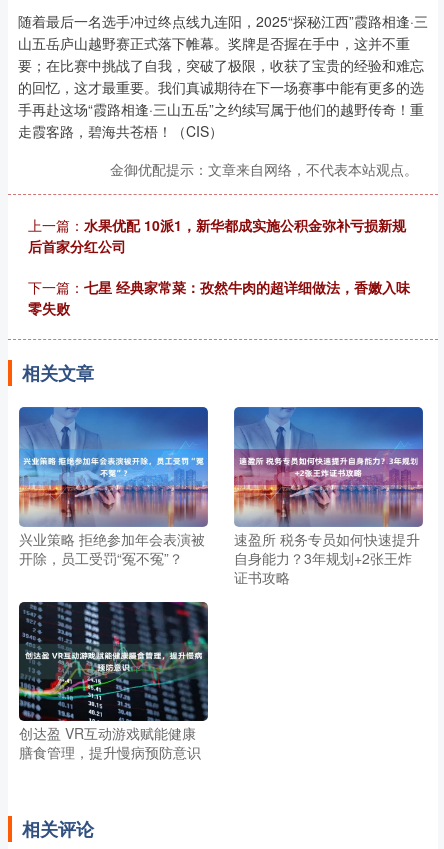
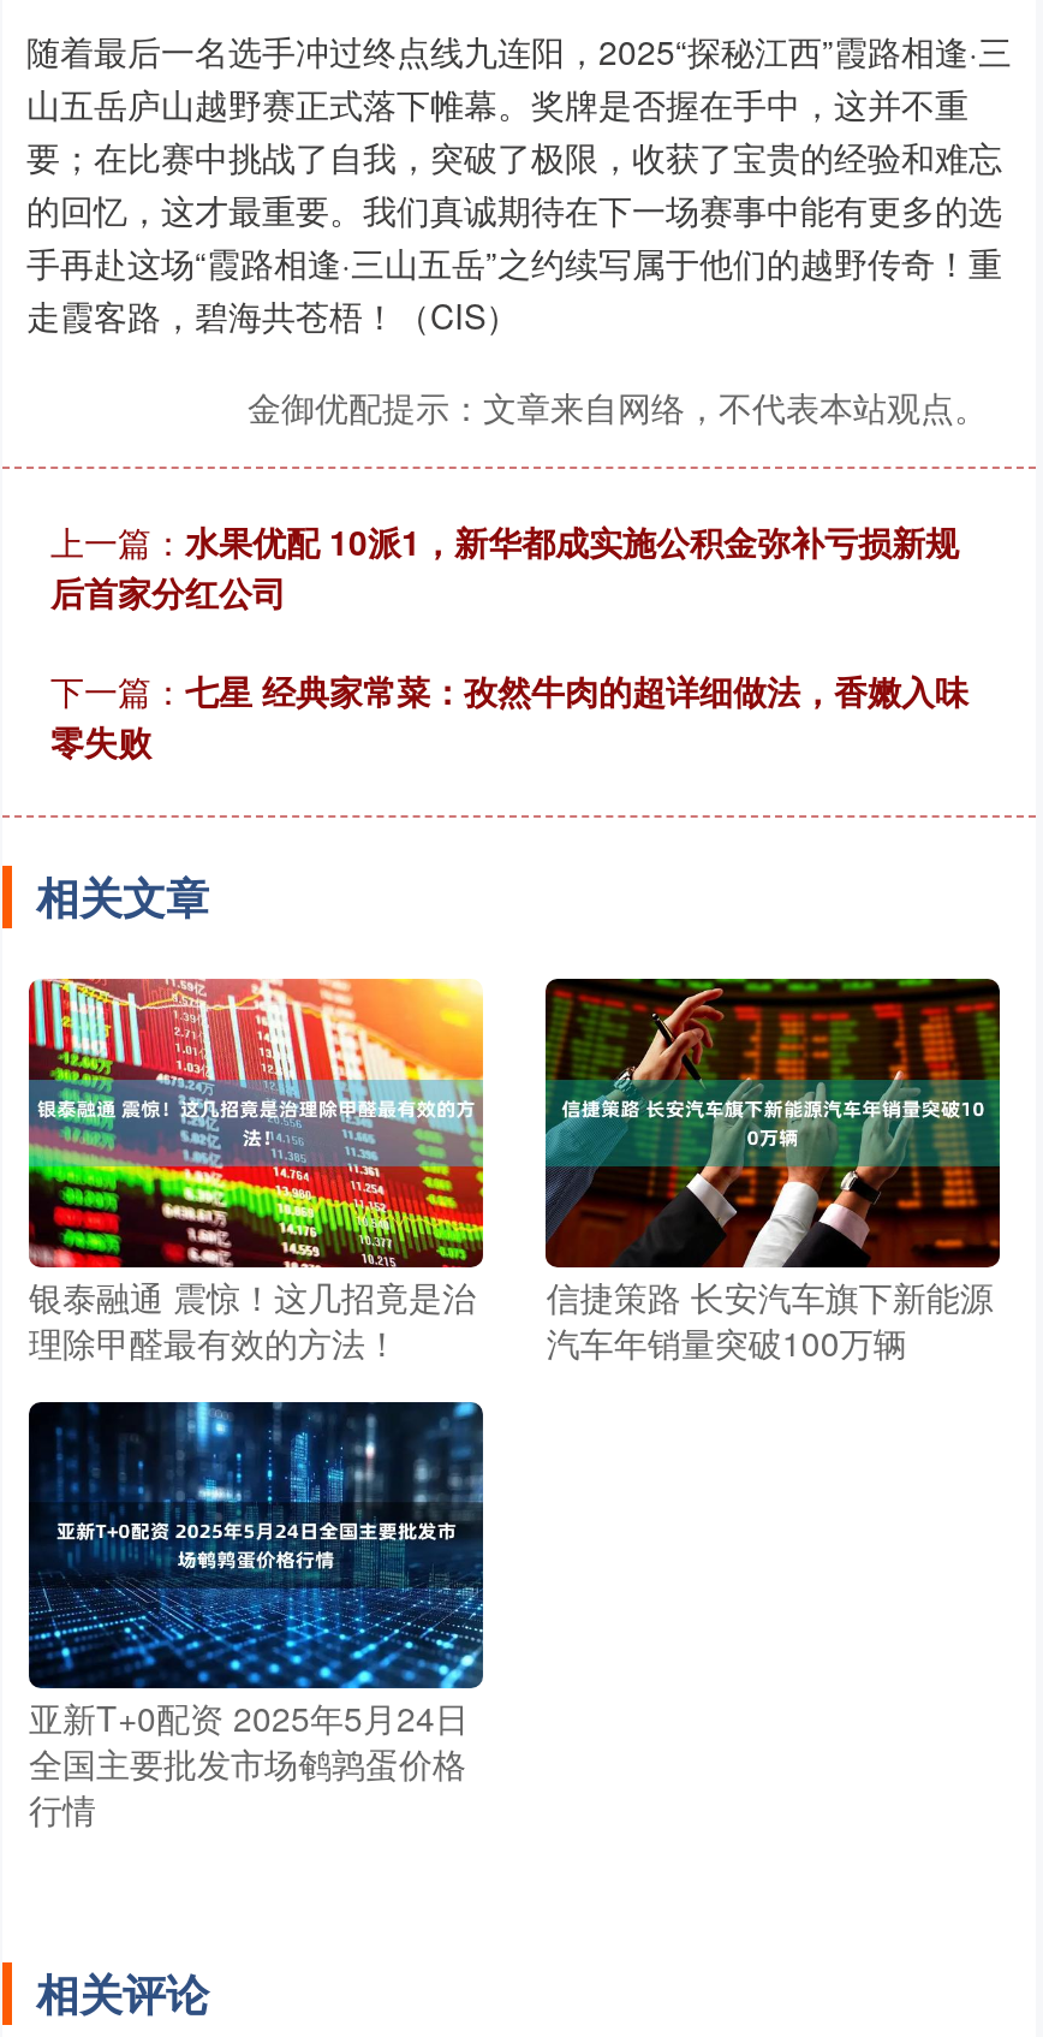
- [image]
- 兴业策略 拒绝参加年会表演被
- 开除，员工受罚“冤不冤”？
+ [image]
+ 银泰融通 震惊！这几招竟是治
+ 理除甲醛最有效的方法！

- [image]
- 速盈所 税务专员如何快速提升
- 自身能力？3年规划+2张王炸
- 证书攻略
+ [image]
+ 信捷策路 长安汽车旗下新能源
+ 汽车年销量突破100万辆

- [image]
- 创达盈 VR互动游戏赋能健康
- 膳食管理，提升慢病预防意识
+ [image]
+ 亚新T+0配资 2025年5月24日
+ 全国主要批发市场鹌鹑蛋价格
+ 行情
